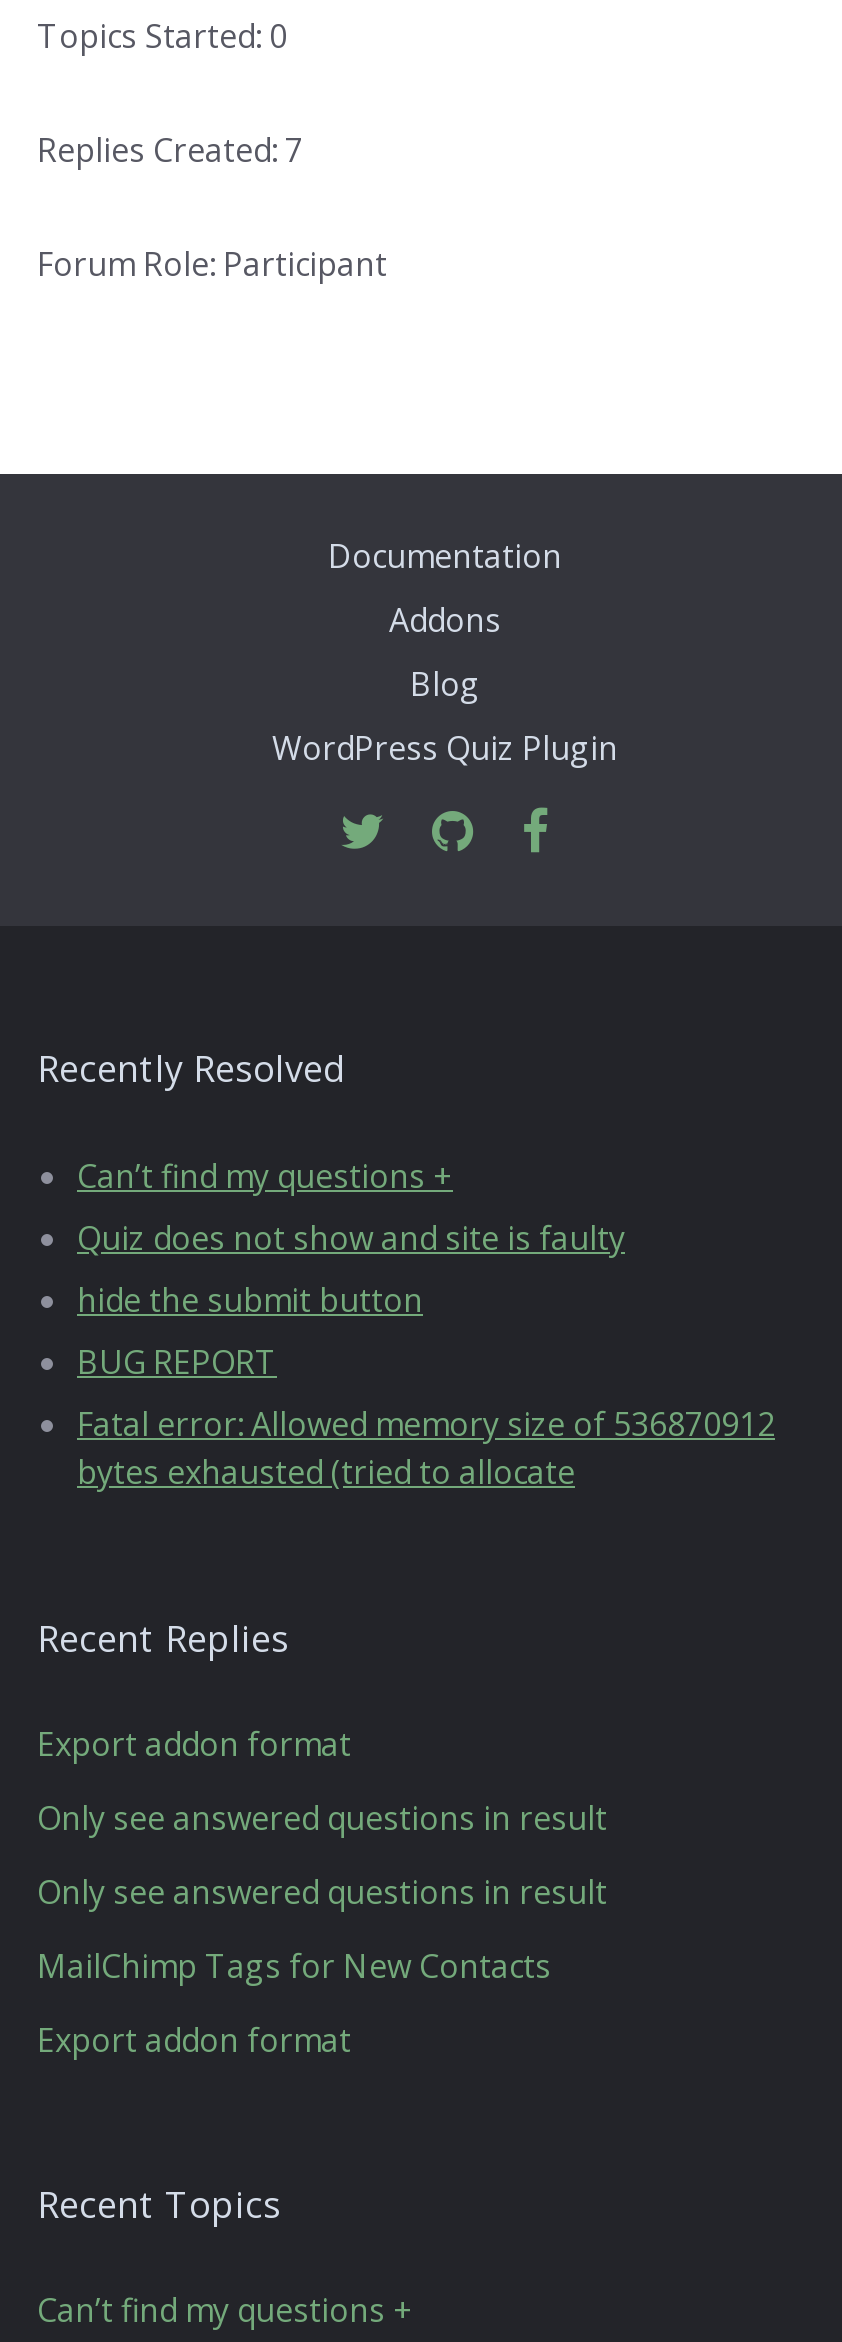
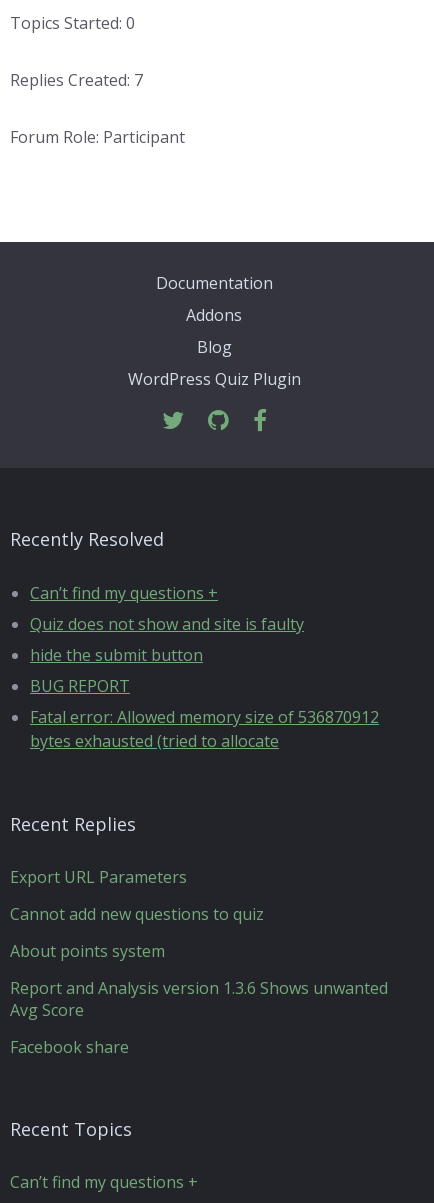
- Export addon format
+ Export URL Parameters

- Only see answered questions in result
+ Cannot add new questions to quiz

- Only see answered questions in result
+ About points system

- MailChimp Tags for New Contacts
+ Report and Analysis version 1.3.6 Shows unwanted
+ Avg Score

- Export addon format
+ Facebook share
